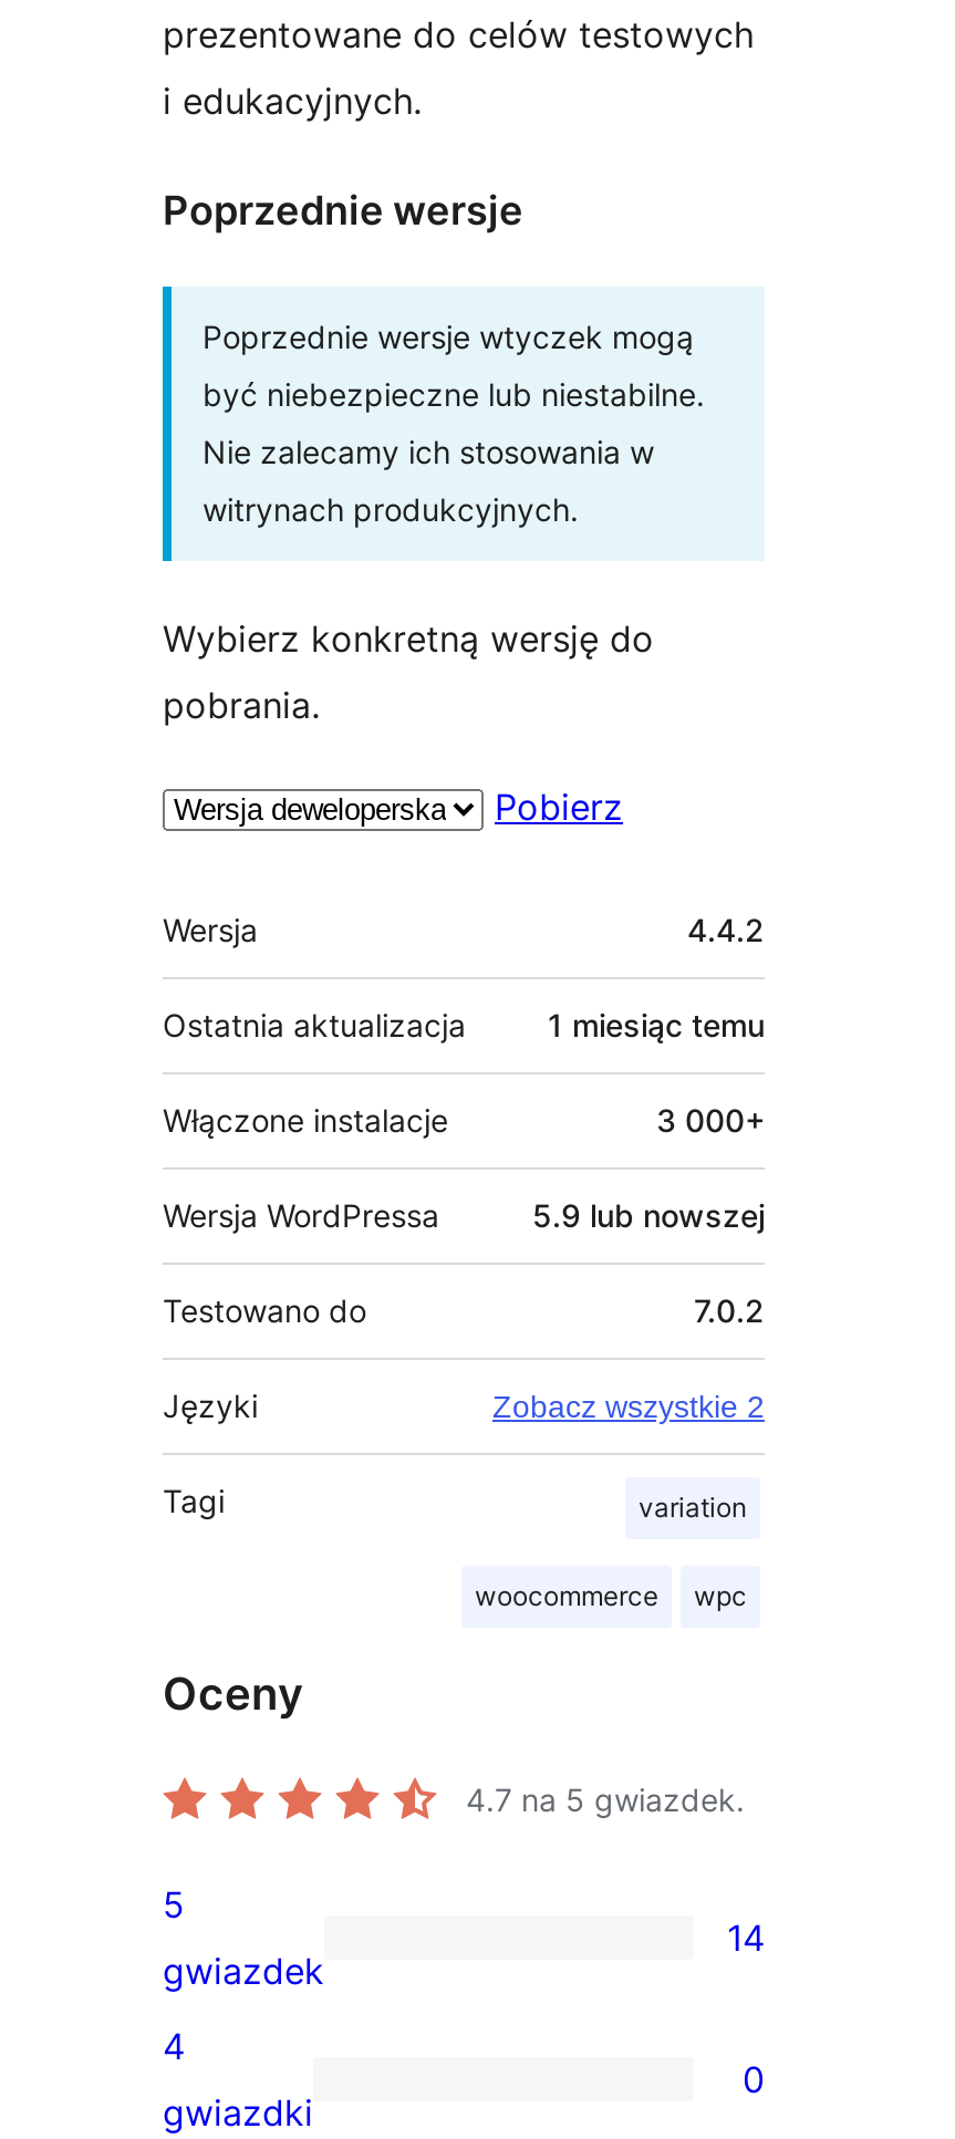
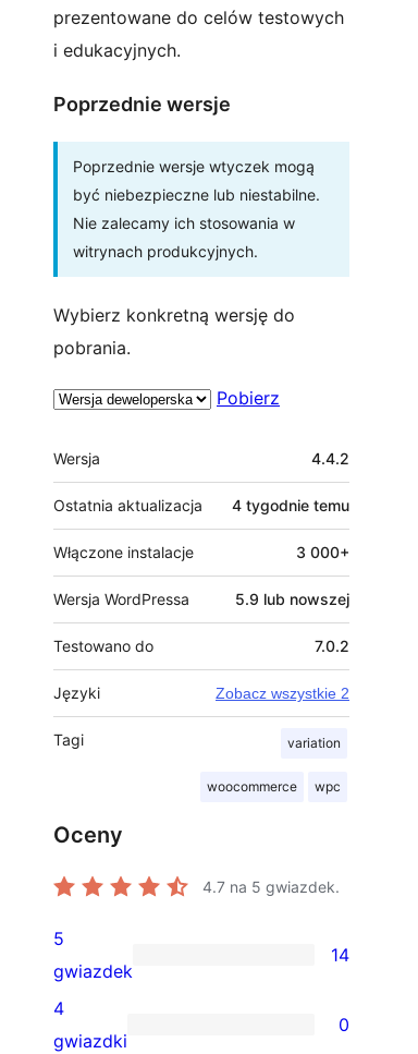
- 1 miesiąc temu
+ 4 tygodnie temu
